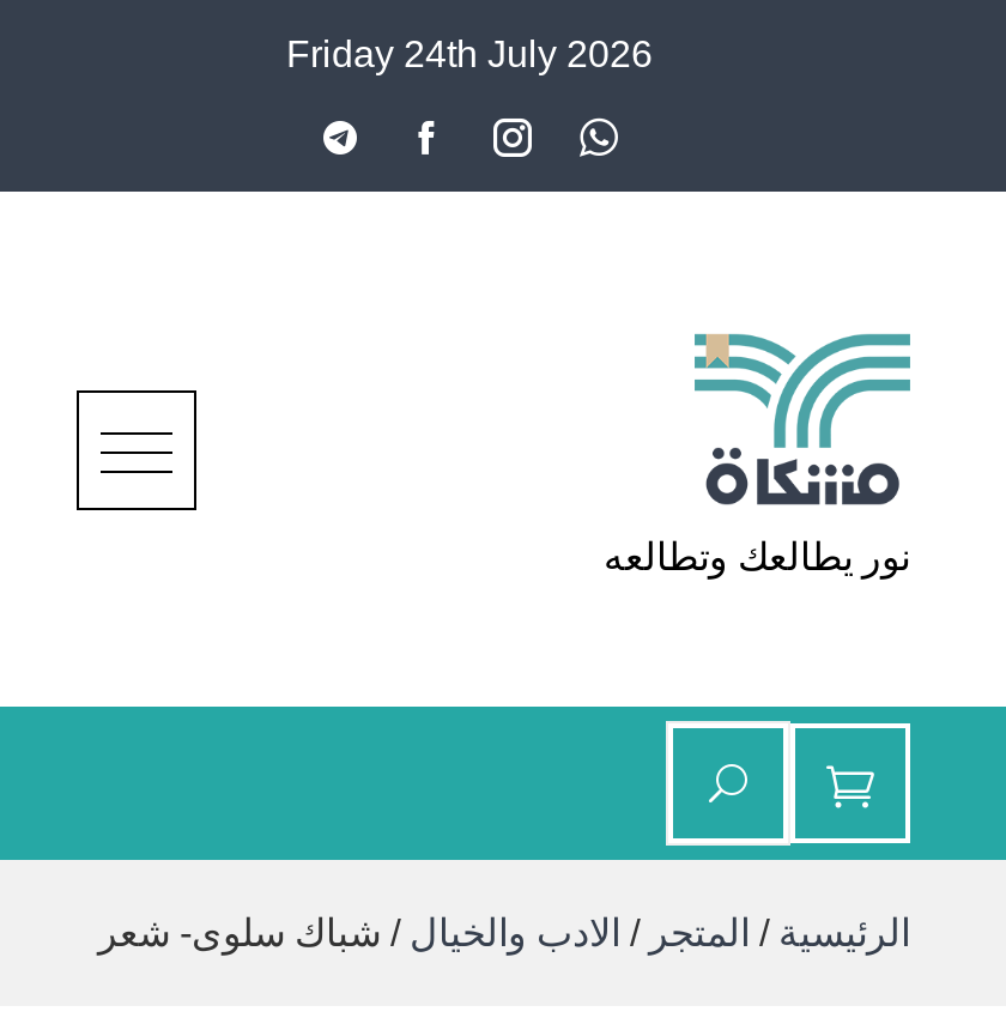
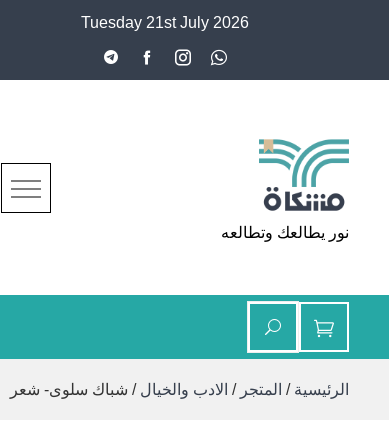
- Friday 24th July 2026
+ Tuesday 21st July 2026
